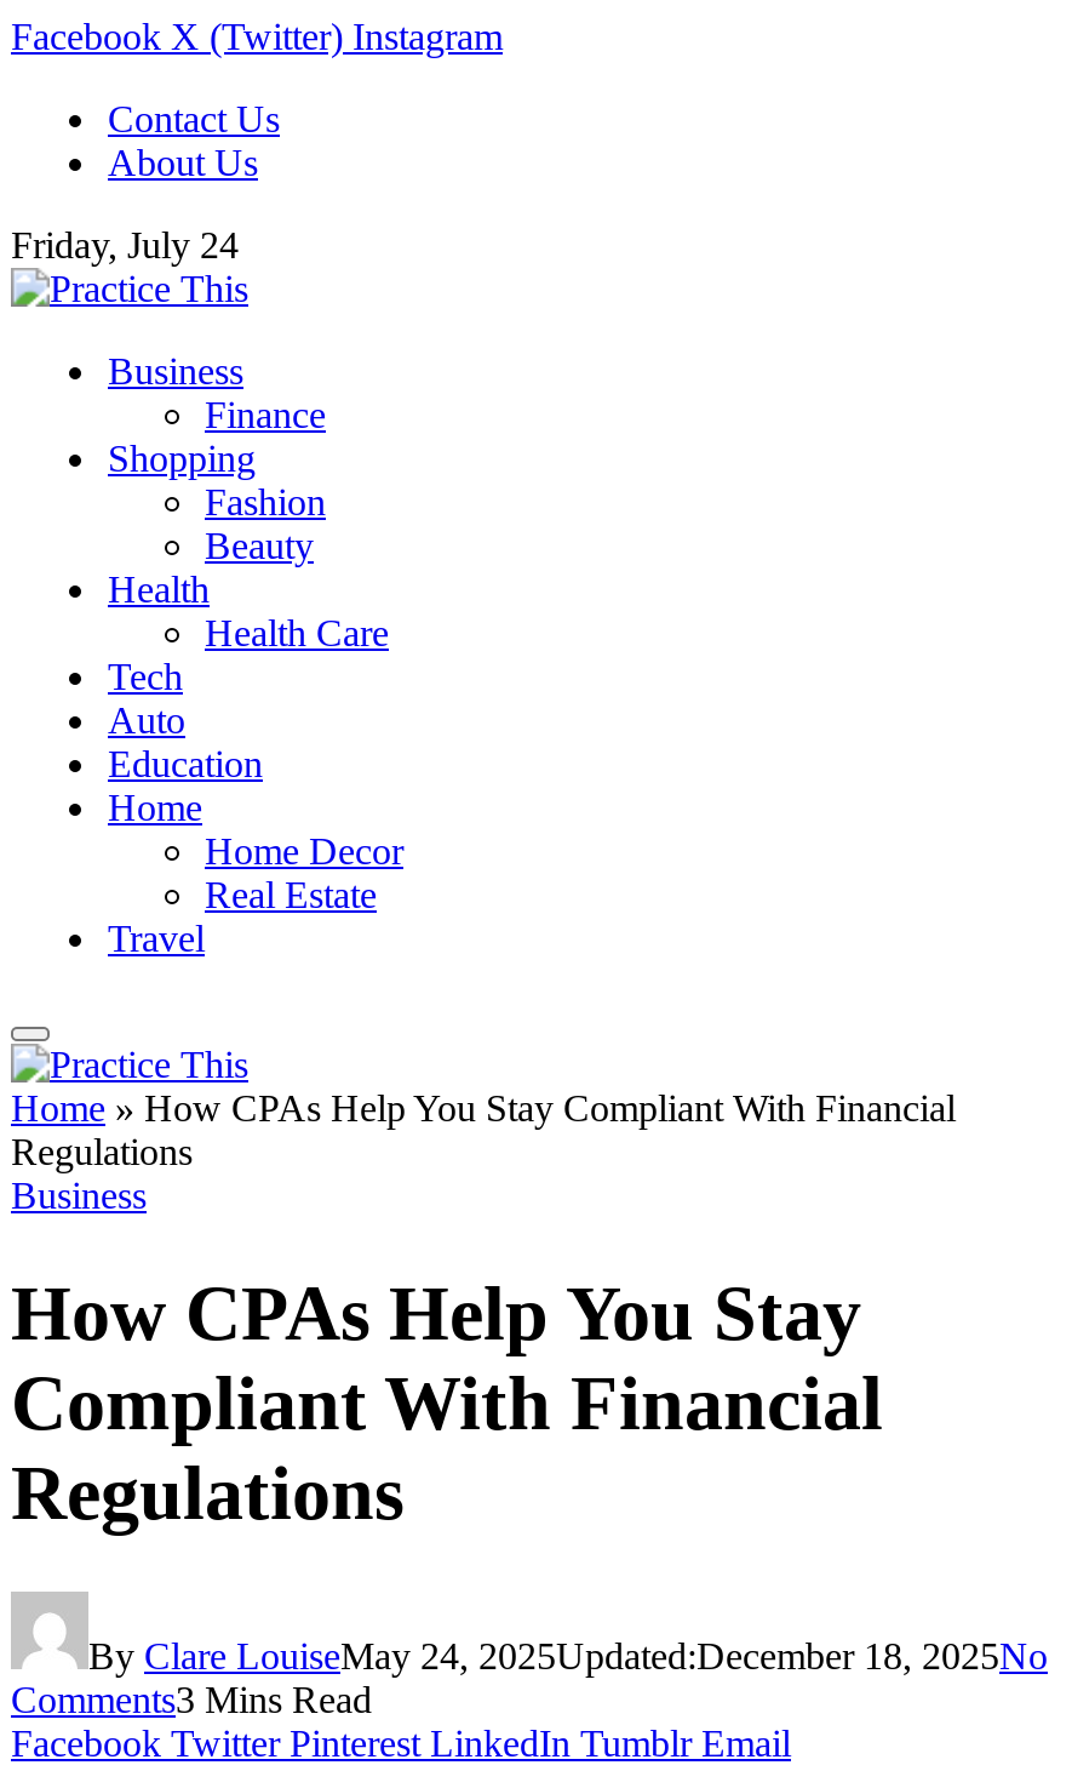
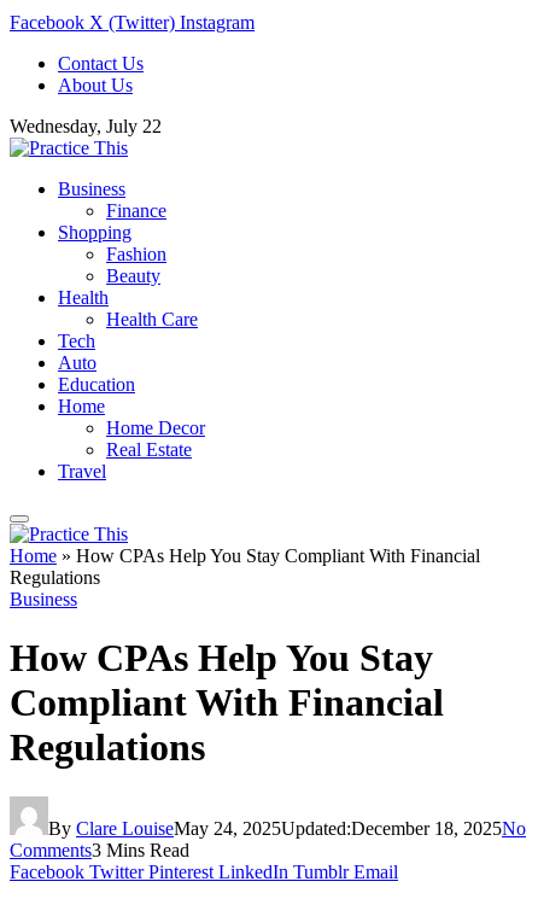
- Friday, July 24
+ Wednesday, July 22
